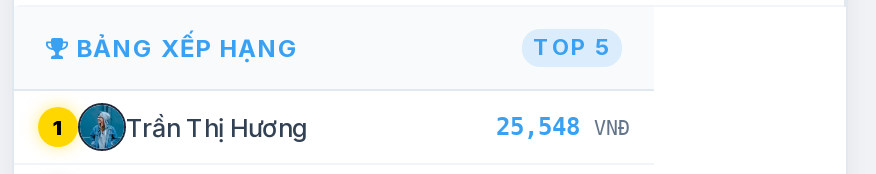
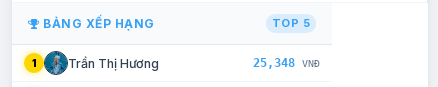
- 25,548 VNĐ
+ 25,348 VNĐ
